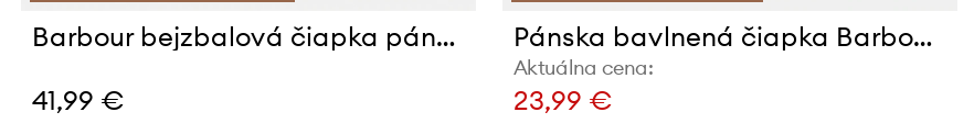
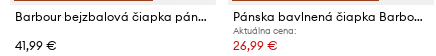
- 23,99 €
+ 26,99 €
